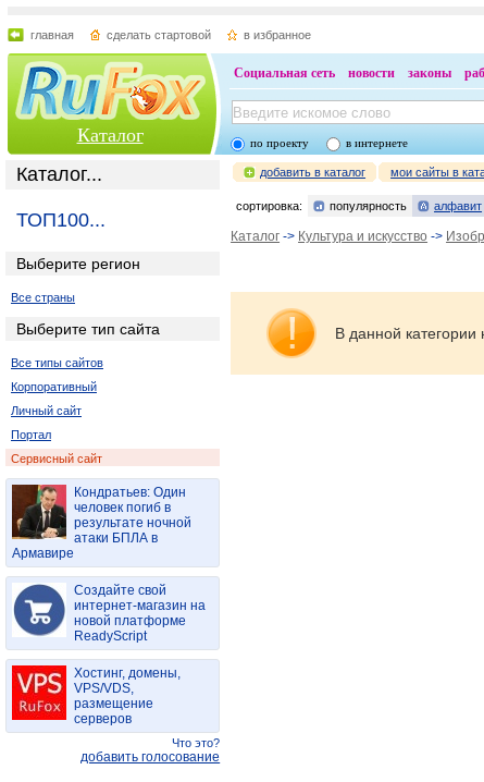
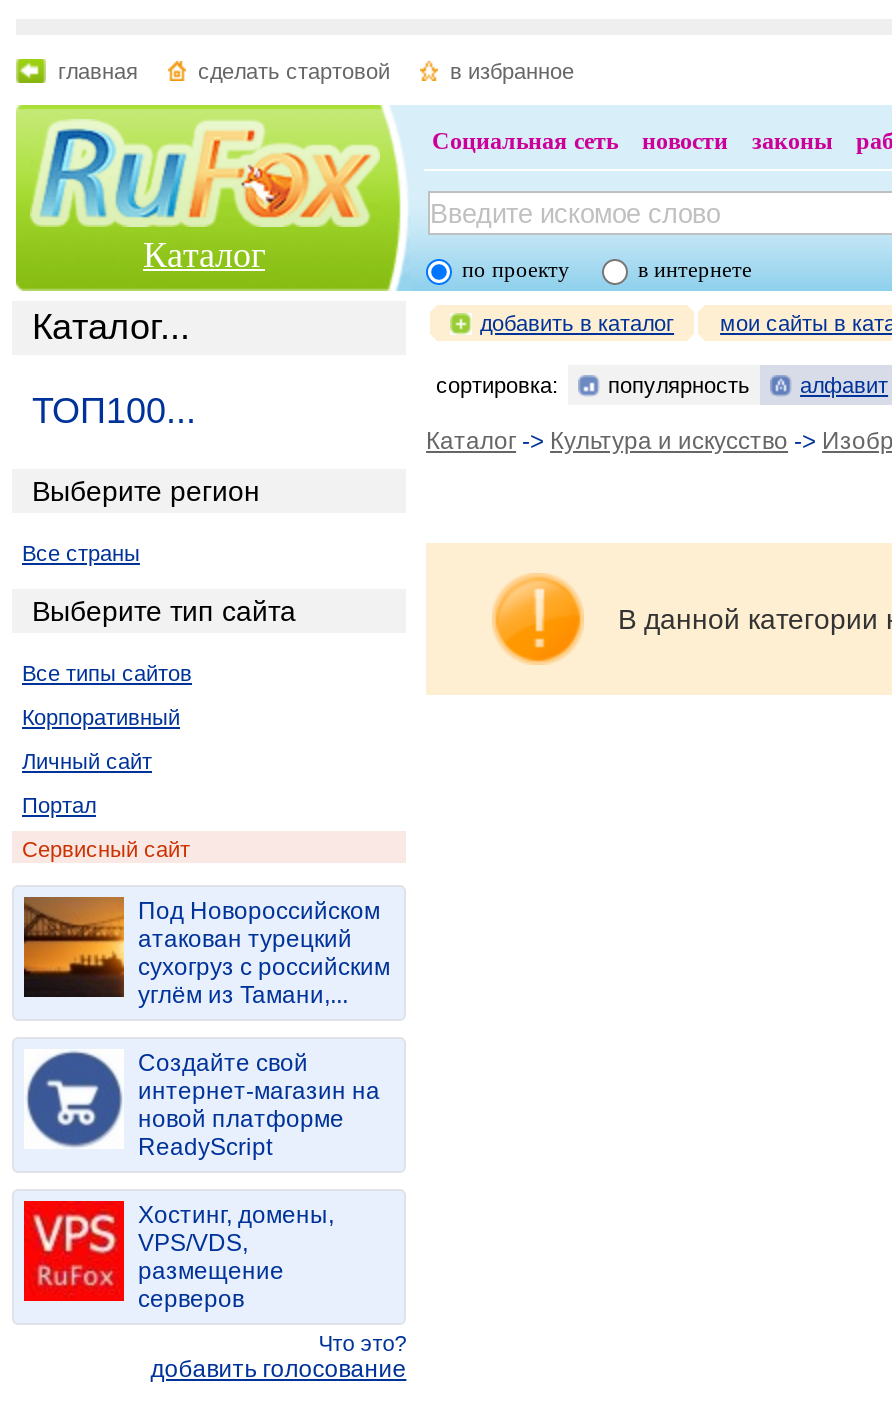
- [image]
- Кондратьев: Один
- человек погиб в
- результате ночной
- атаки БПЛА в
- Армавире
+ [image]
+ Под Новороссийском
+ атакован турецкий
+ сухогруз с российским
+ углём из Тамани,...
